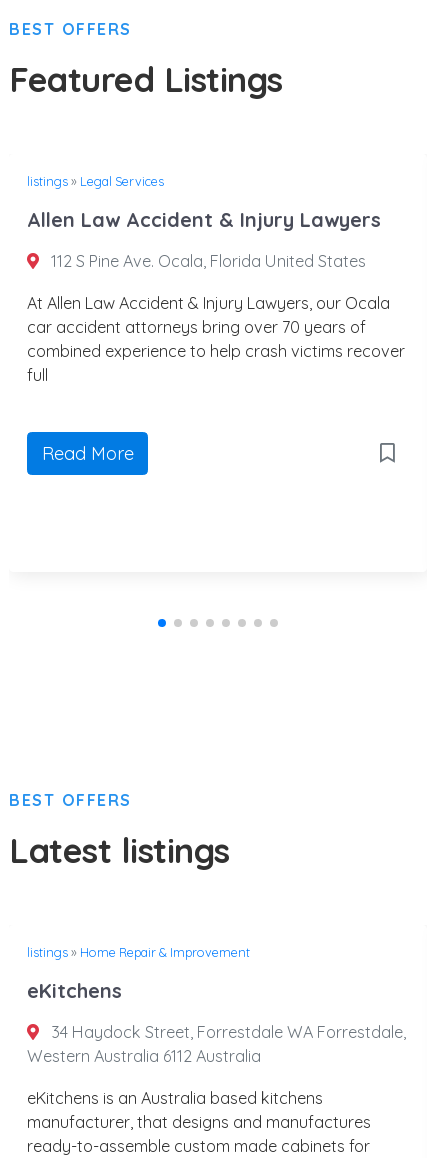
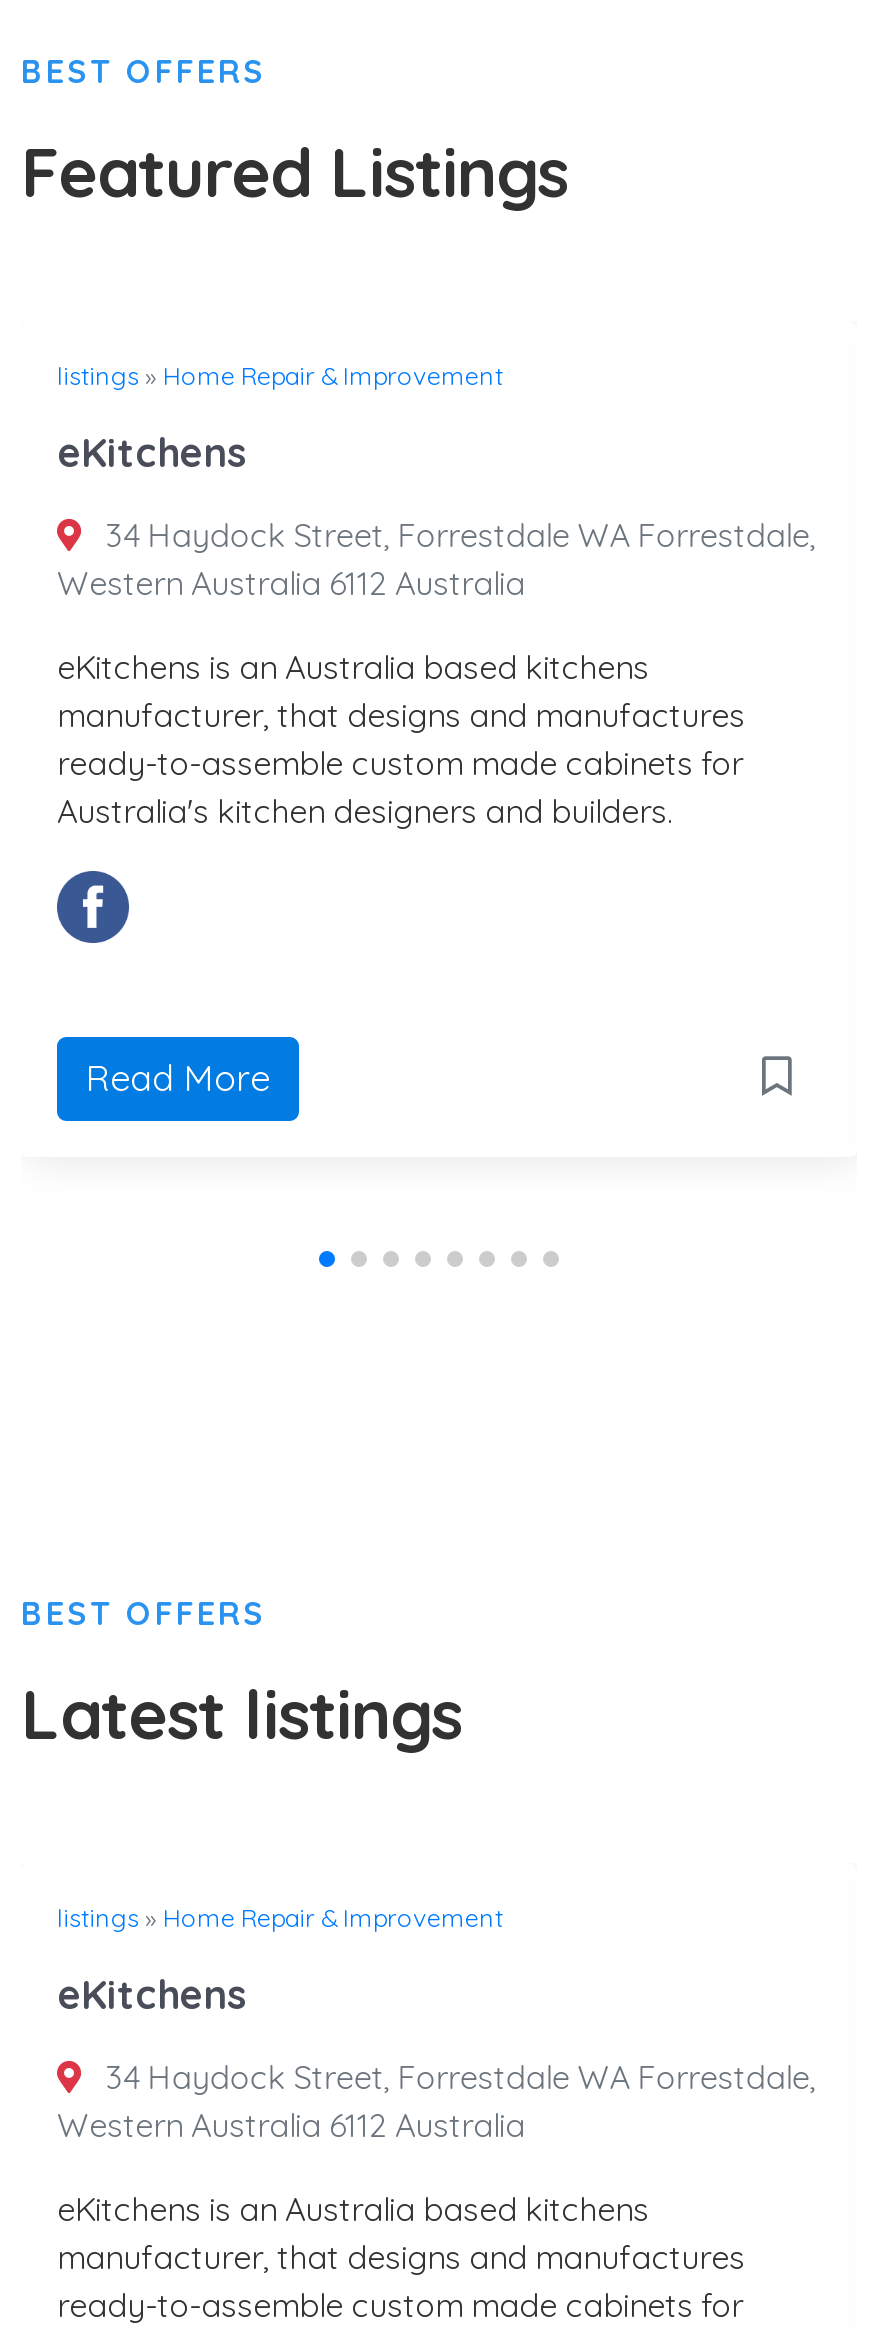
- listings» Legal Services
+ listings» Home Repair & Improvement

- Allen Law Accident & Injury Lawyers
+ eKitchens

- 112 S Pine Ave. Ocala, Florida United States
+ 34 Haydock Street, Forrestdale WA Forrestdale,
+ Western Australia 6112 Australia

- At Allen Law Accident & Injury Lawyers, our Ocala
- car accident attorneys bring over 70 years of
- combined experience to help crash victims recover
- full
+ eKitchens is an Australia based kitchens
+ manufacturer, that designs and manufactures
+ ready-to-assemble custom made cabinets for
+ Australia's kitchen designers and builders.

moved down: Read More
